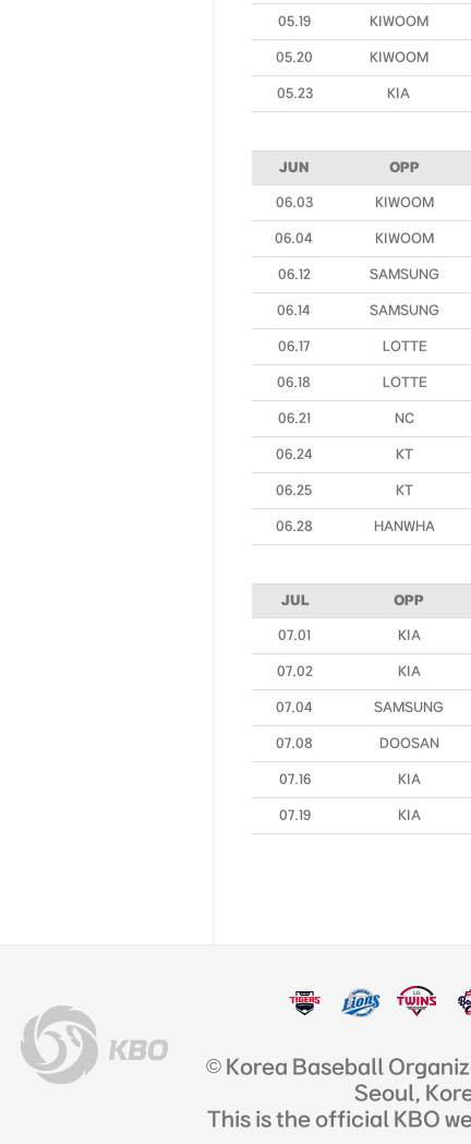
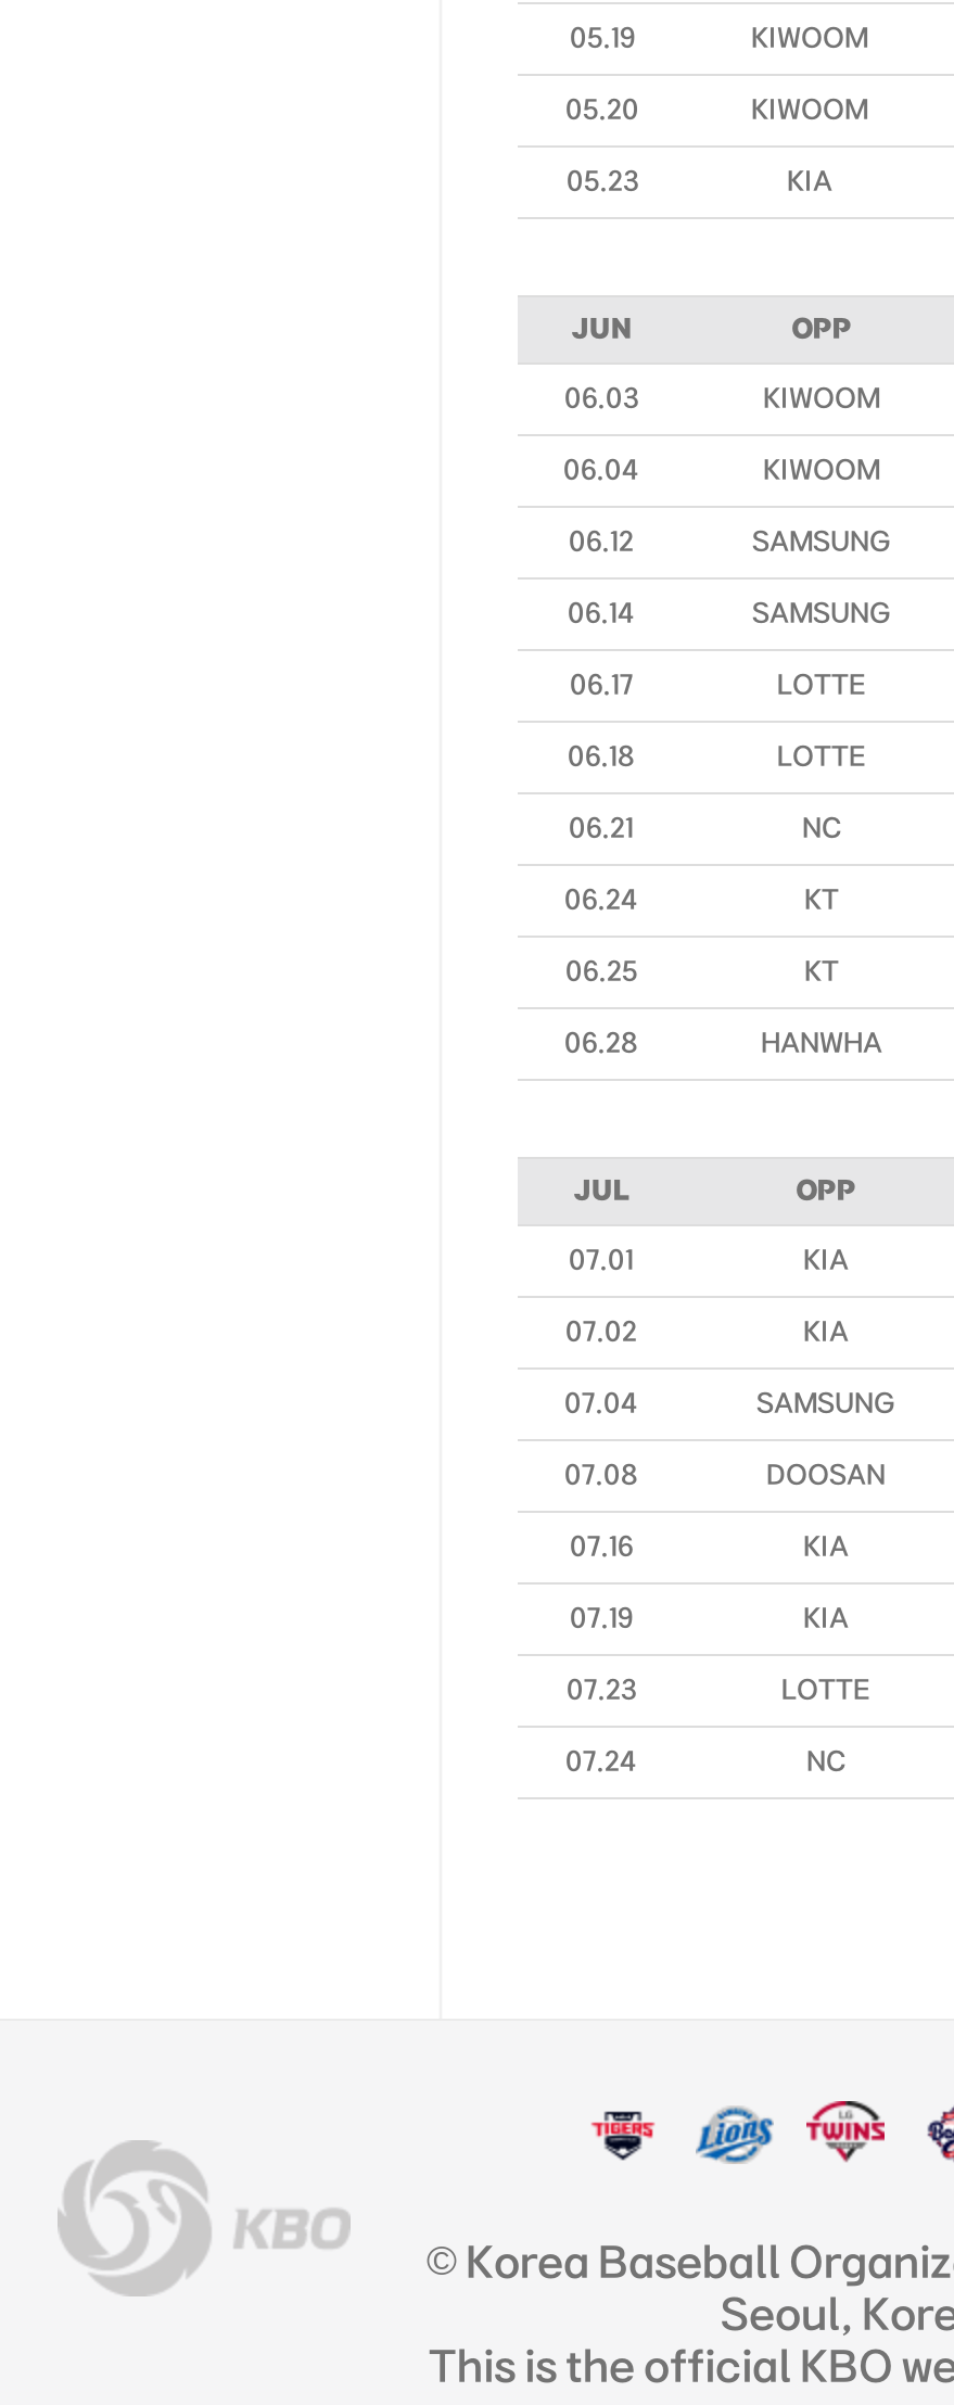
+ 07.23
+ LOTTE
+ 07.24
+ NC
